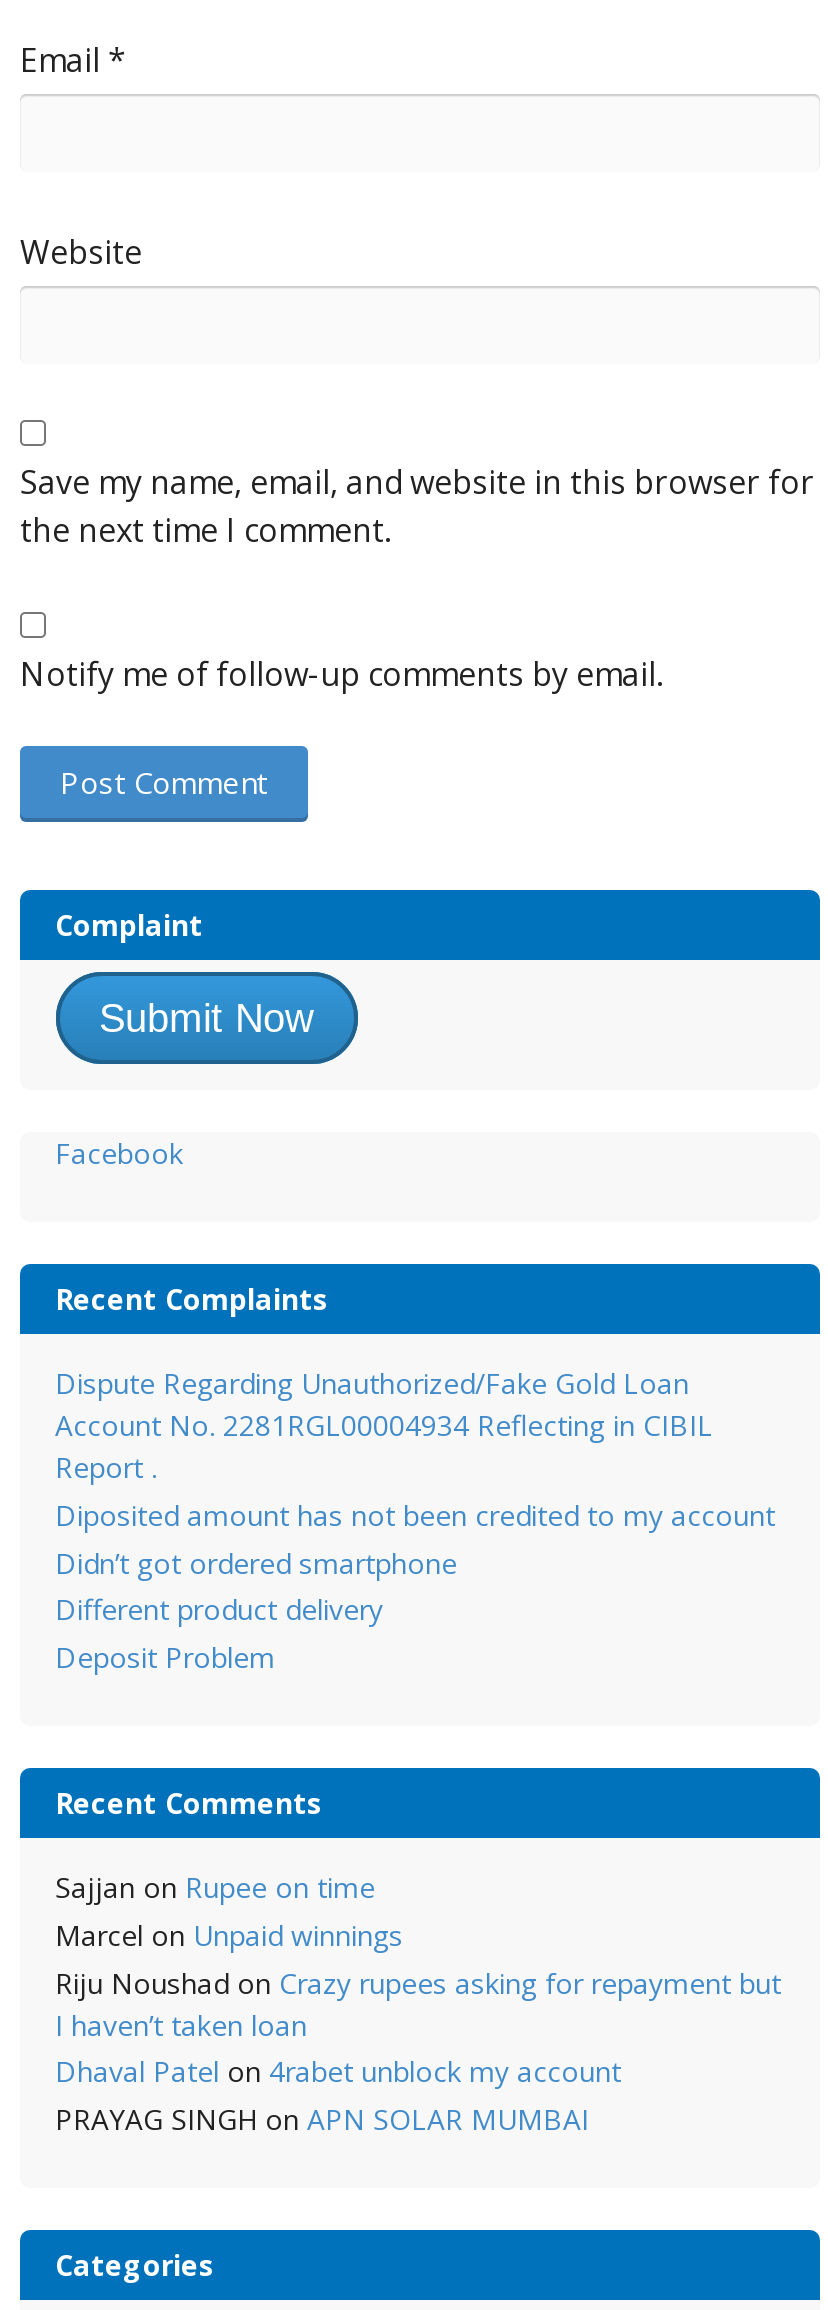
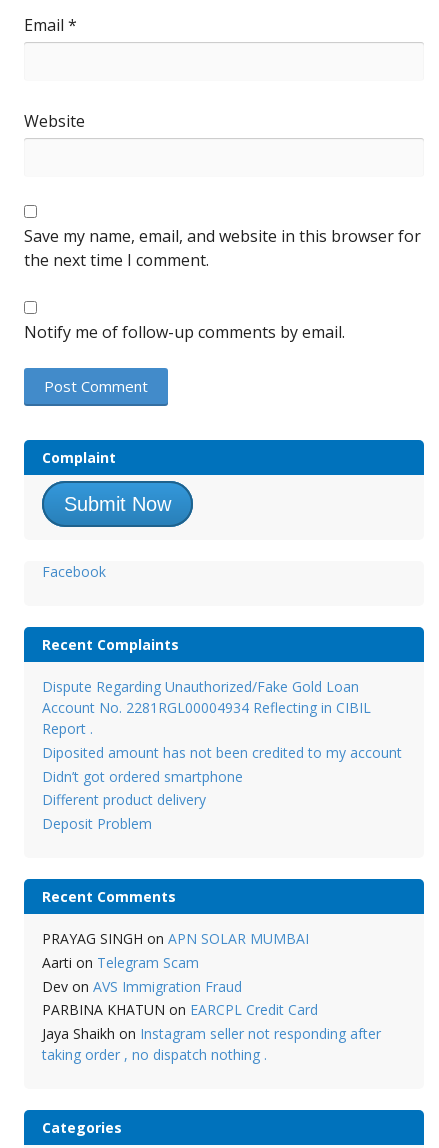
- Sajjan on Rupee on time
- Marcel on Unpaid winnings
- Riju Noushad on Crazy rupees asking for repayment but
- I haven’t taken loan
- Dhaval Patel on 4rabet unblock my account

moved up: PRAYAG SINGH on APN SOLAR MUMBAI

+ Aarti on Telegram Scam
+ Dev on AVS Immigration Fraud
+ PARBINA KHATUN on EARCPL Credit Card
+ Jaya Shaikh on Instagram seller not responding after
+ taking order , no dispatch nothing .
